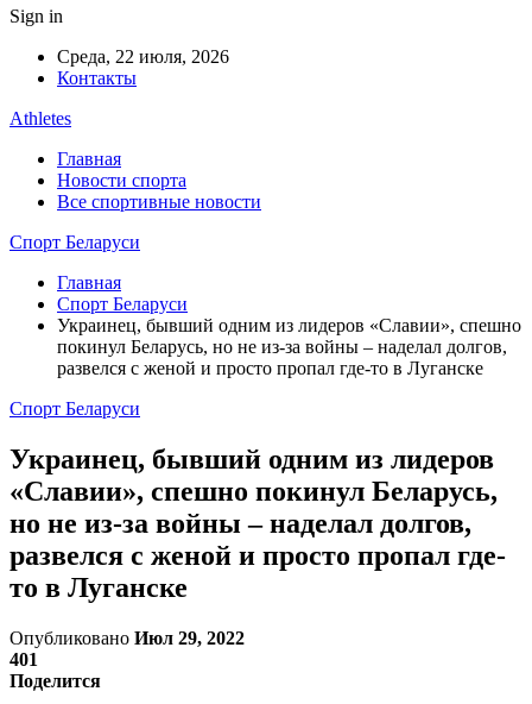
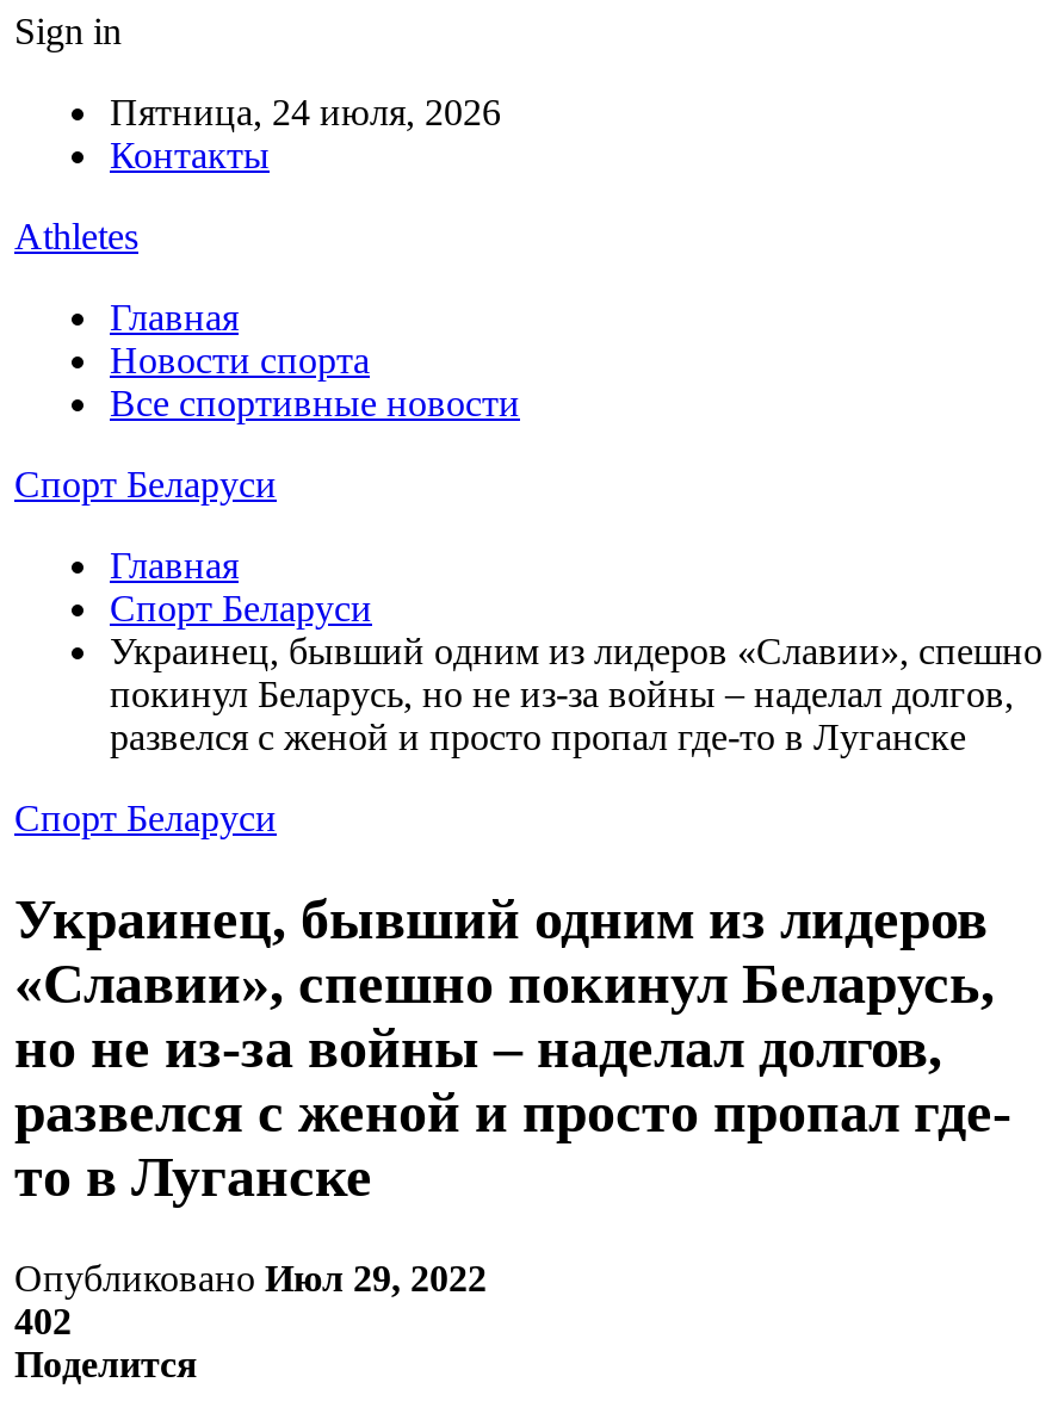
- Среда, 22 июля, 2026
+ Пятница, 24 июля, 2026

- 401
+ 402
